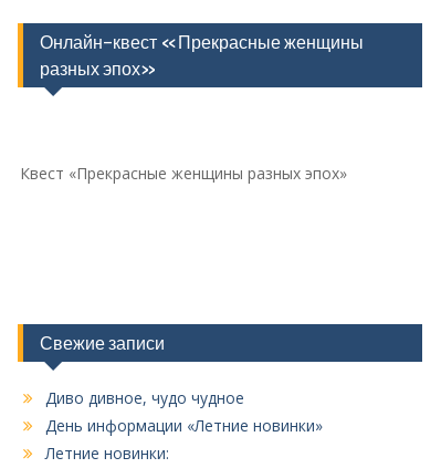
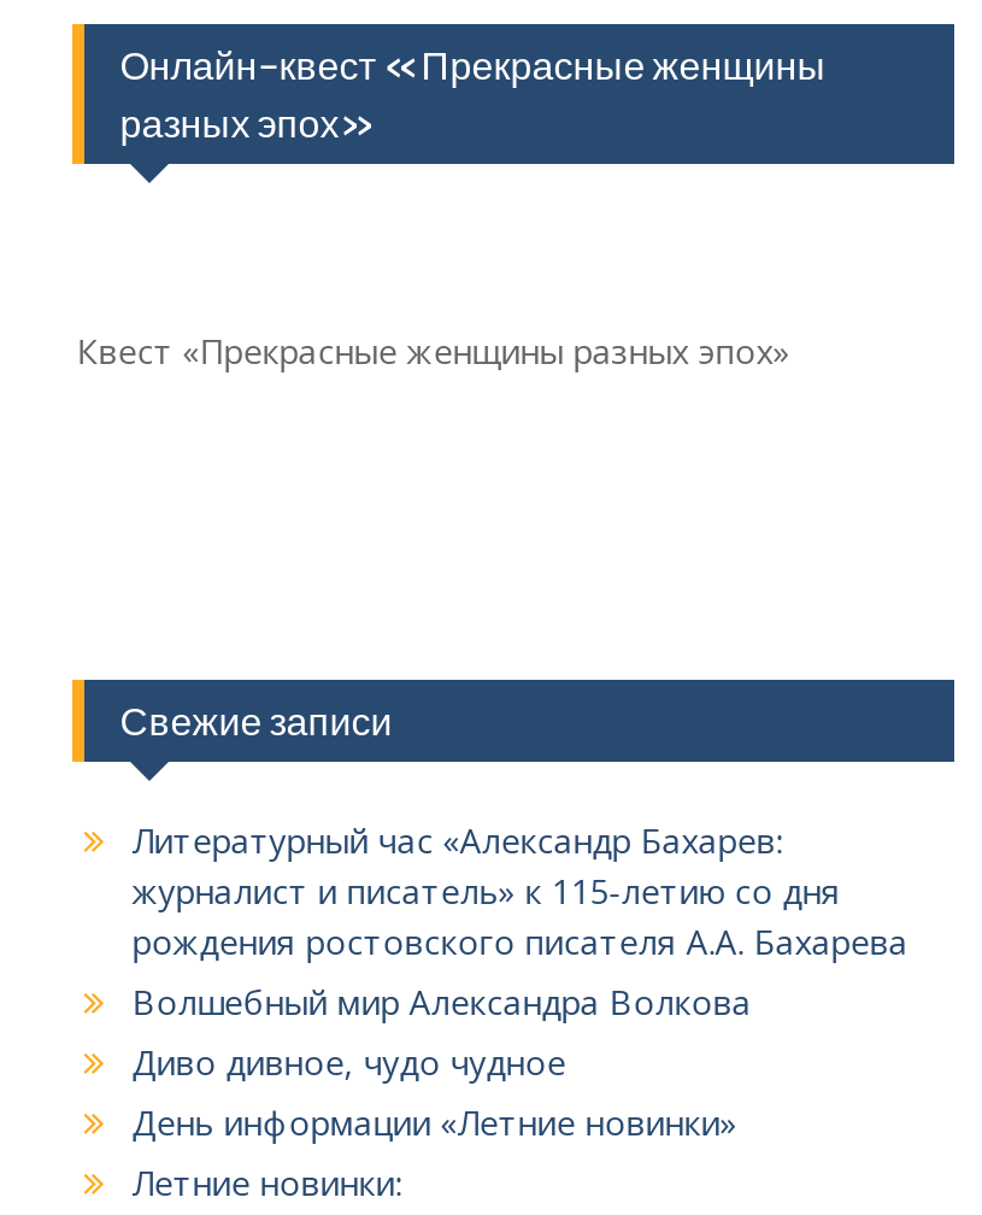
+ Литературный час «Александр Бахарев:
+ журналист и писатель» к 115-летию со дня
+ рождения ростовского писателя А.А. Бахарева
+ Волшебный мир Александра Волкова
